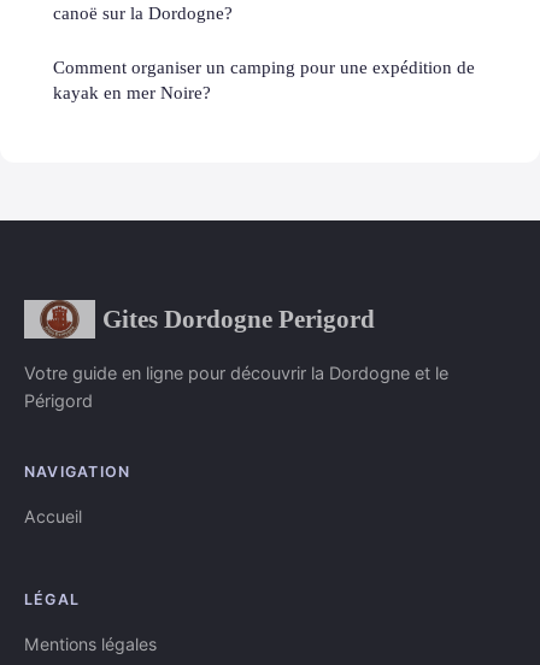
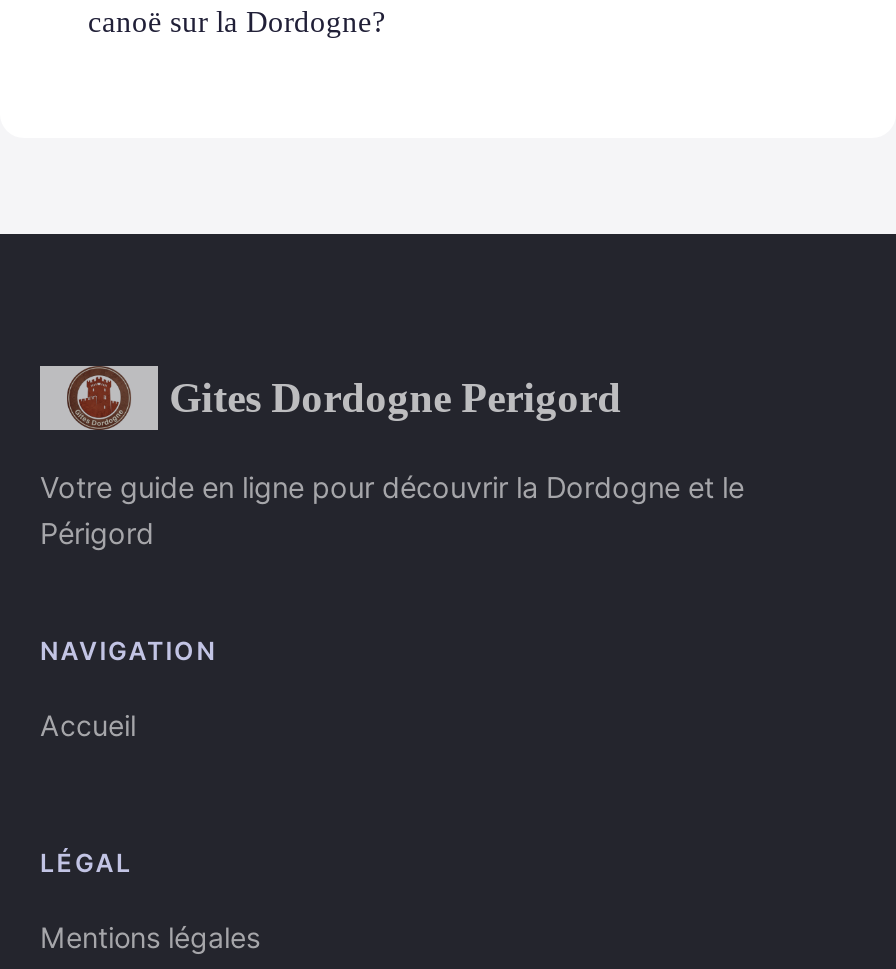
- Comment organiser un camping pour une expédition de
- kayak en mer Noire?
